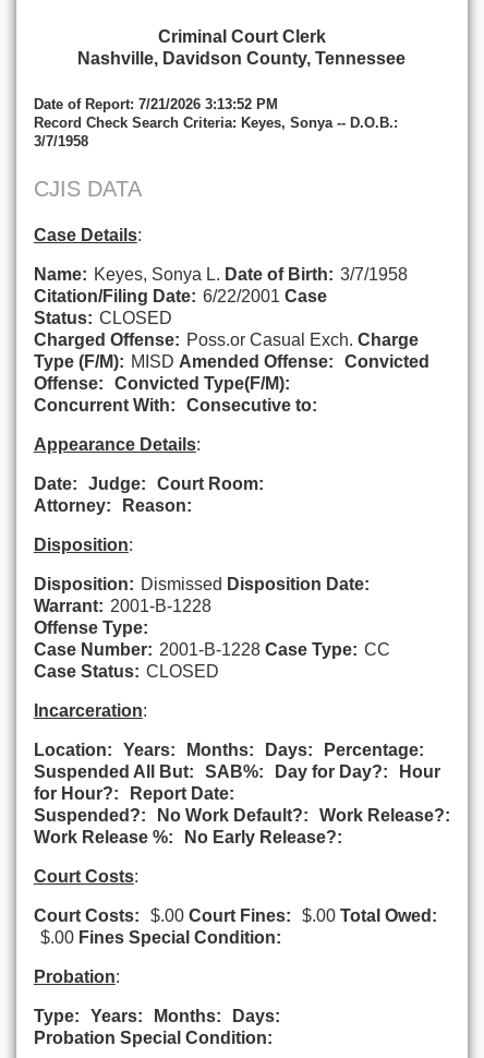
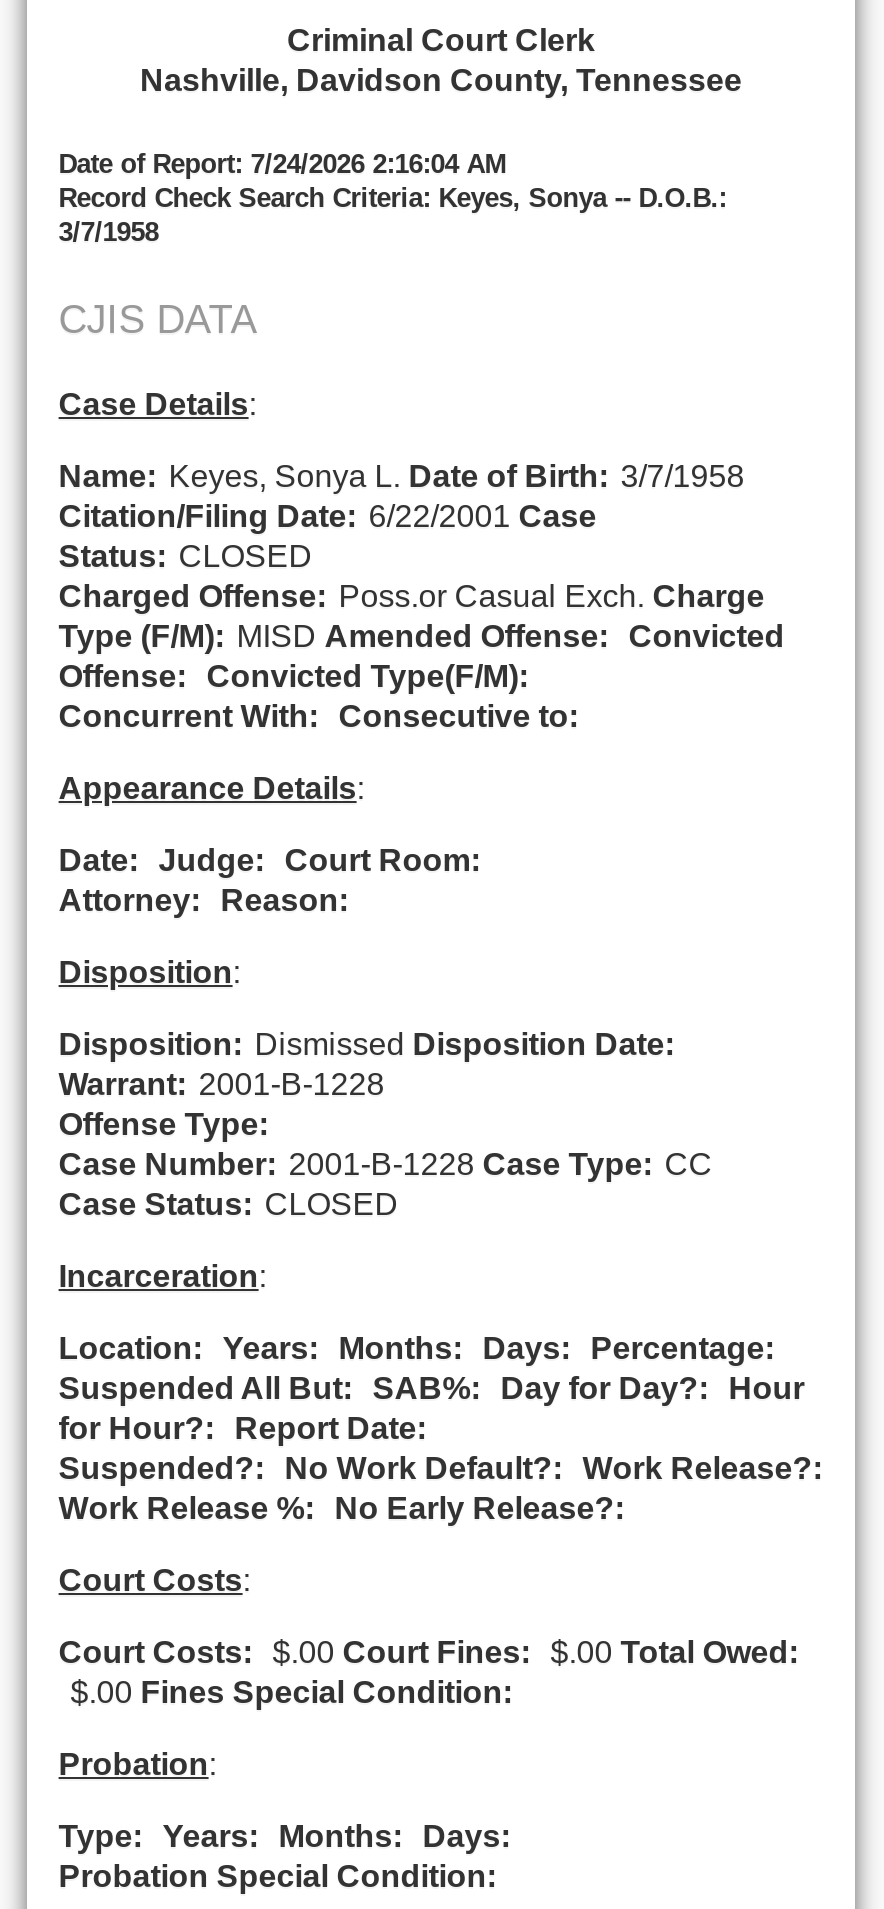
- Date of Report: 7/21/2026 3:13:52 PM
+ Date of Report: 7/24/2026 2:16:04 AM
